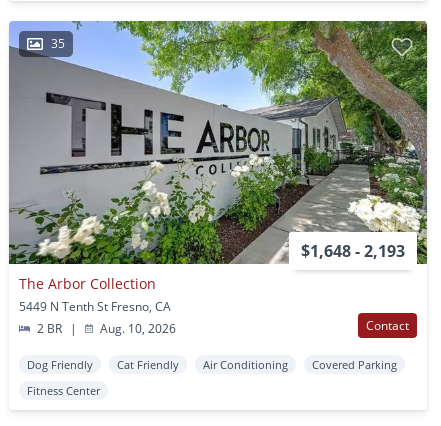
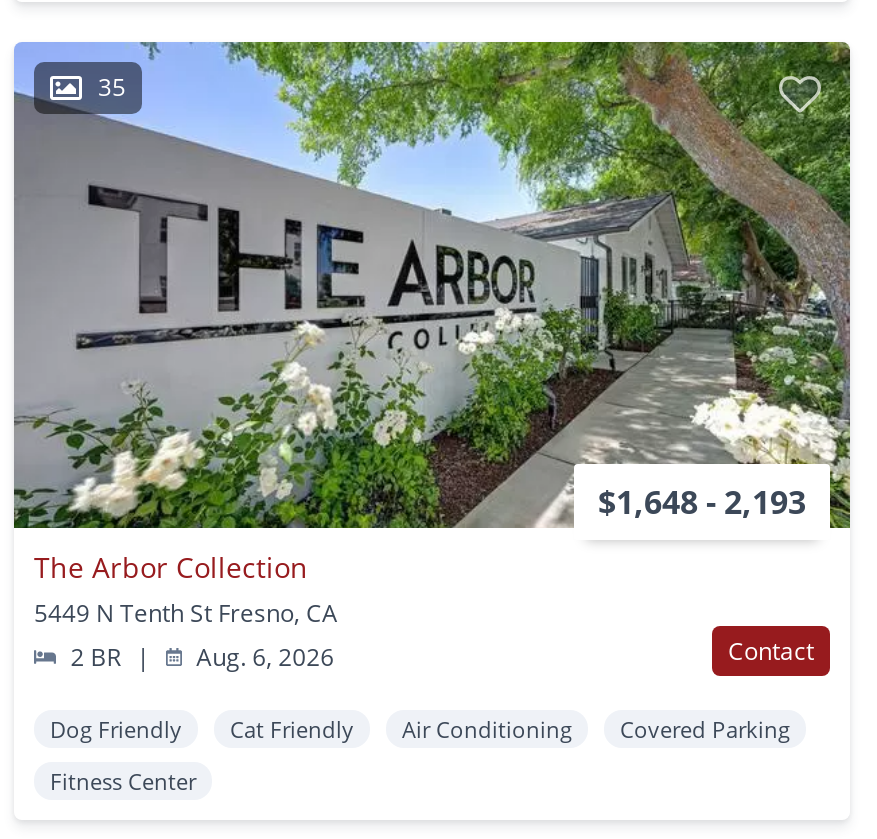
- Aug. 10, 2026
+ Aug. 6, 2026
